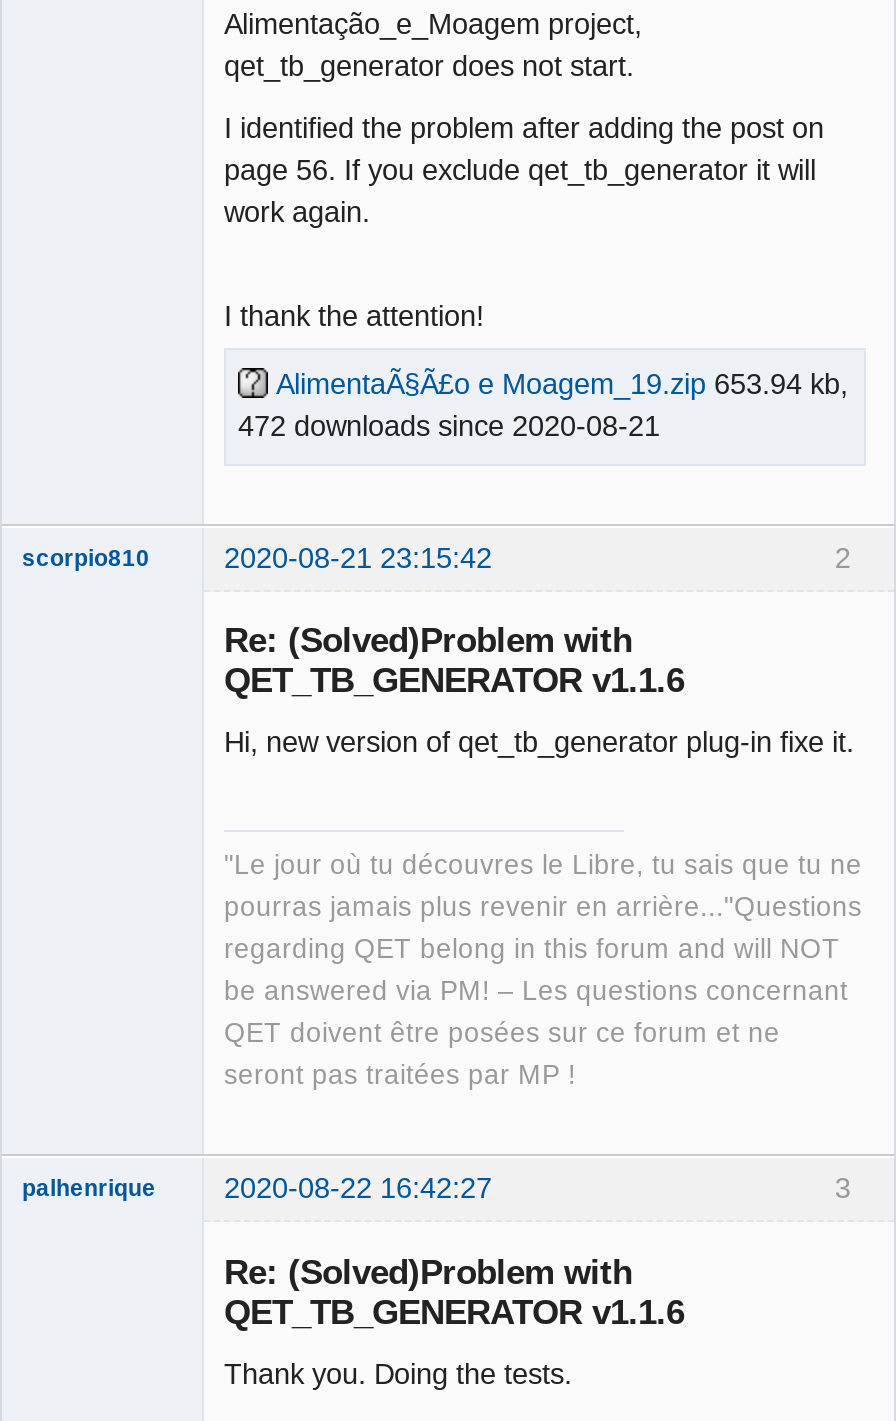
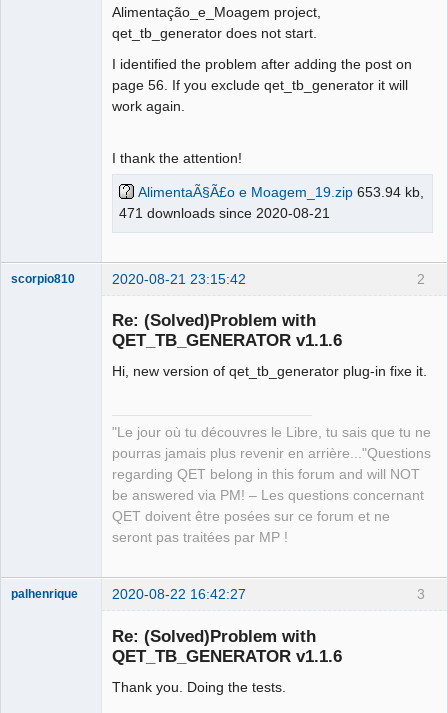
- 472 downloads since 2020-08-21
+ 471 downloads since 2020-08-21
